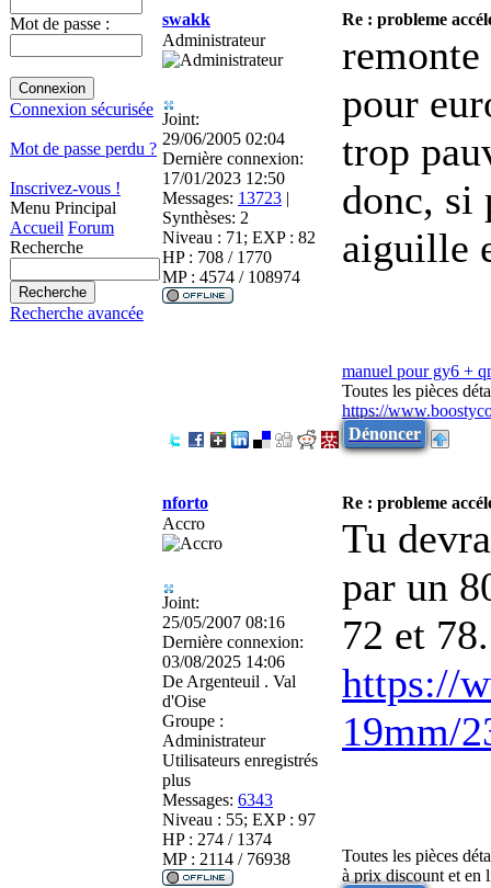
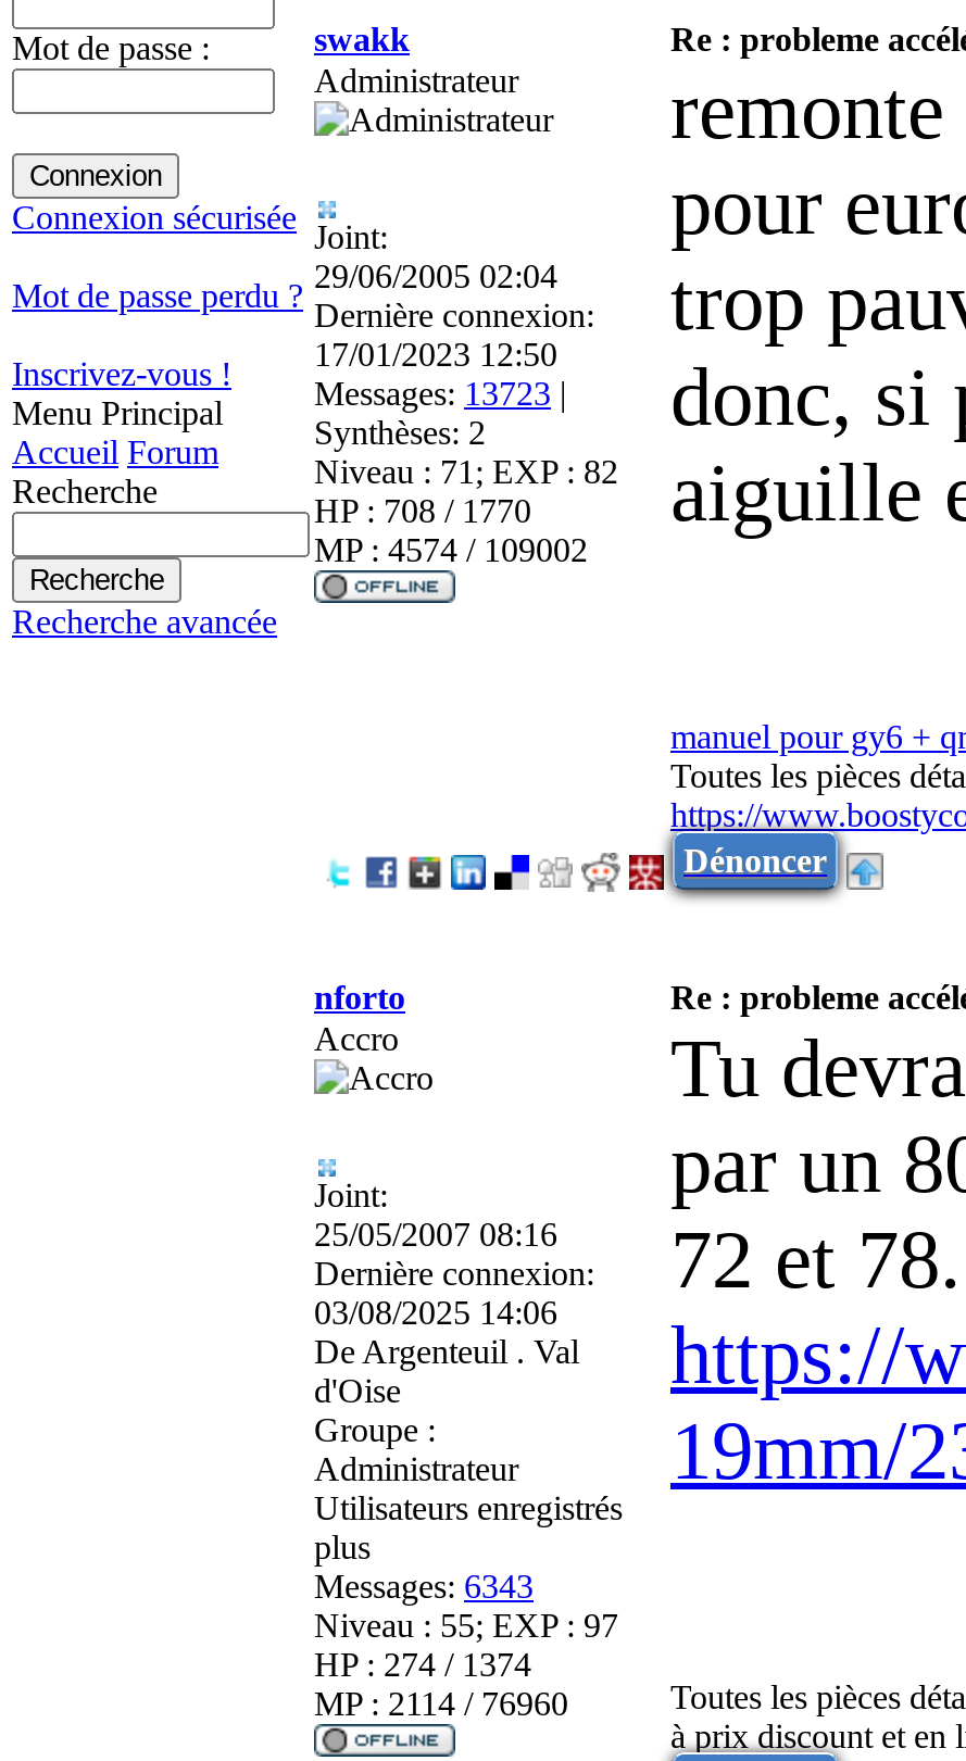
- MP : 4574 / 108974
+ MP : 4574 / 109002

- MP : 2114 / 76938
+ MP : 2114 / 76960
